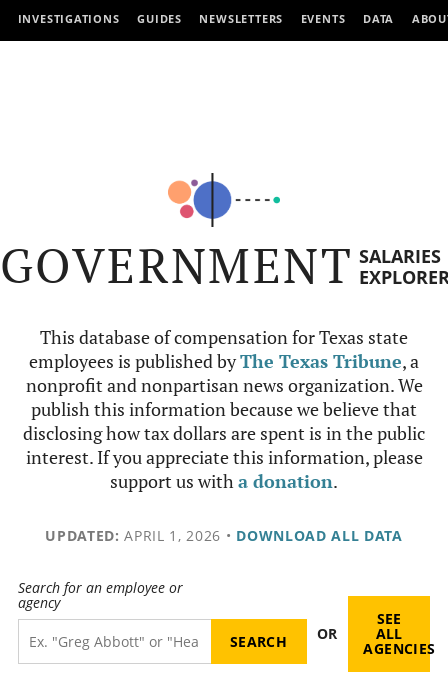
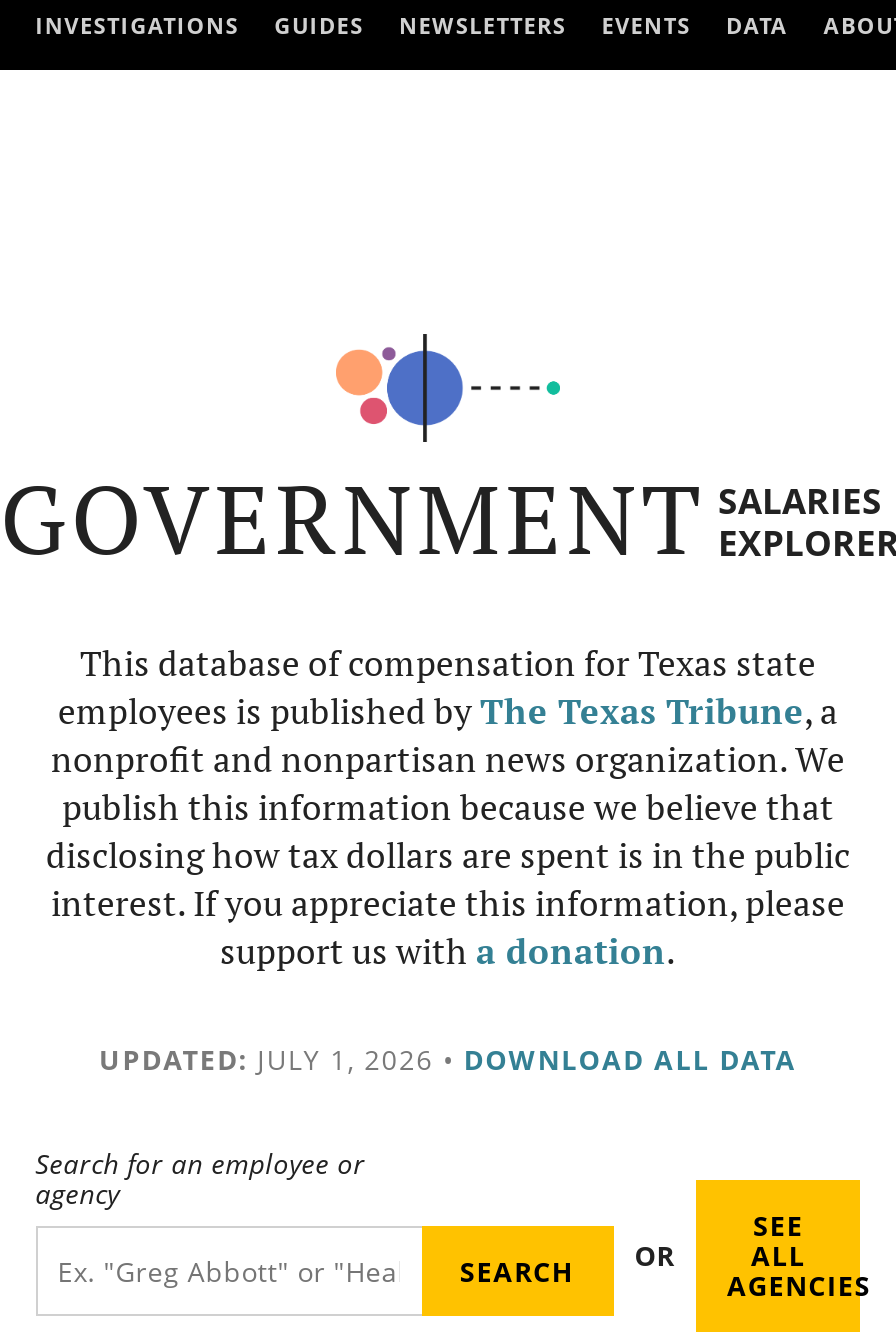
- UPDATED: APRIL 1, 2026 • DOWNLOAD ALL DATA
+ UPDATED: JULY 1, 2026 • DOWNLOAD ALL DATA
